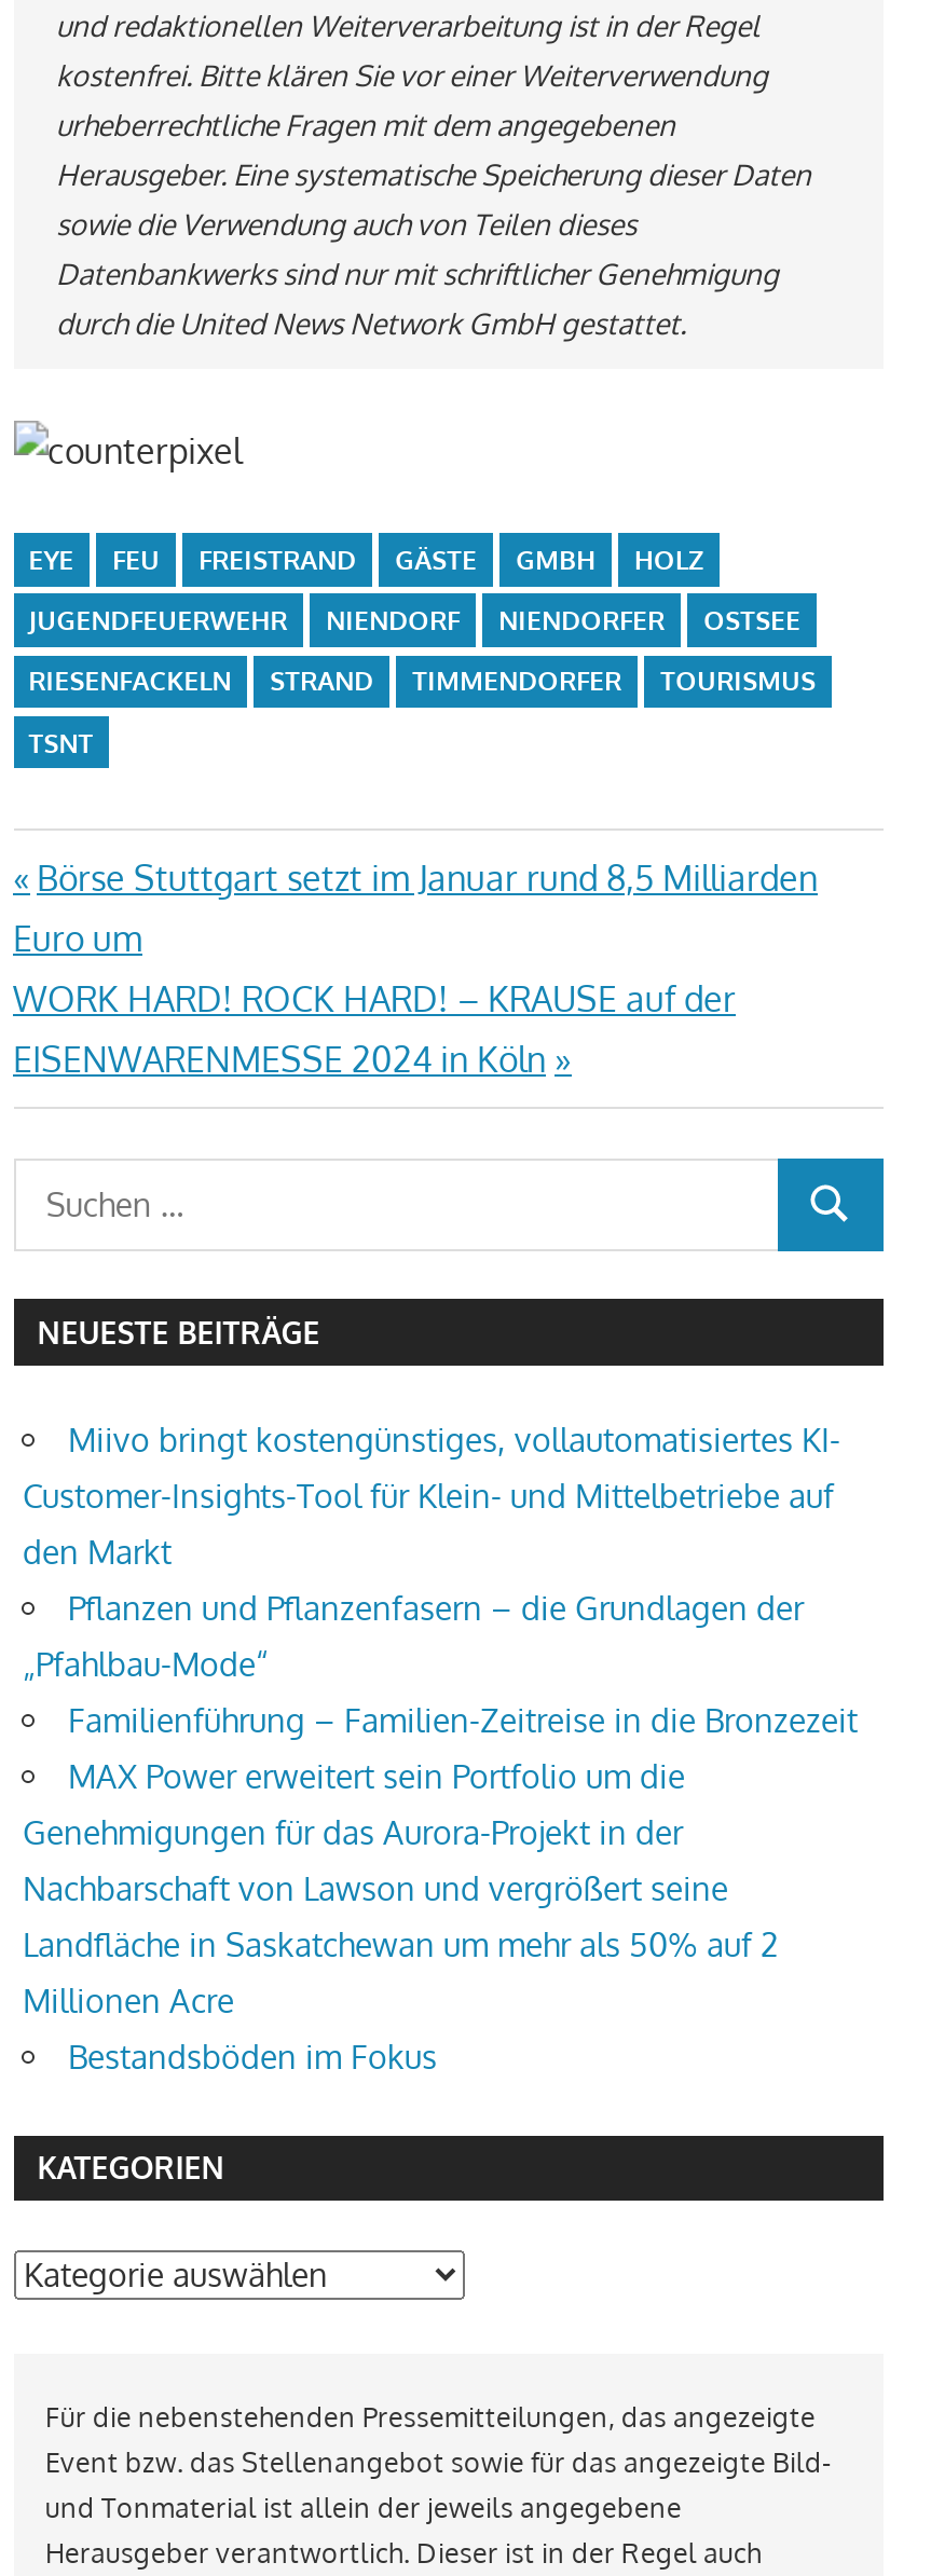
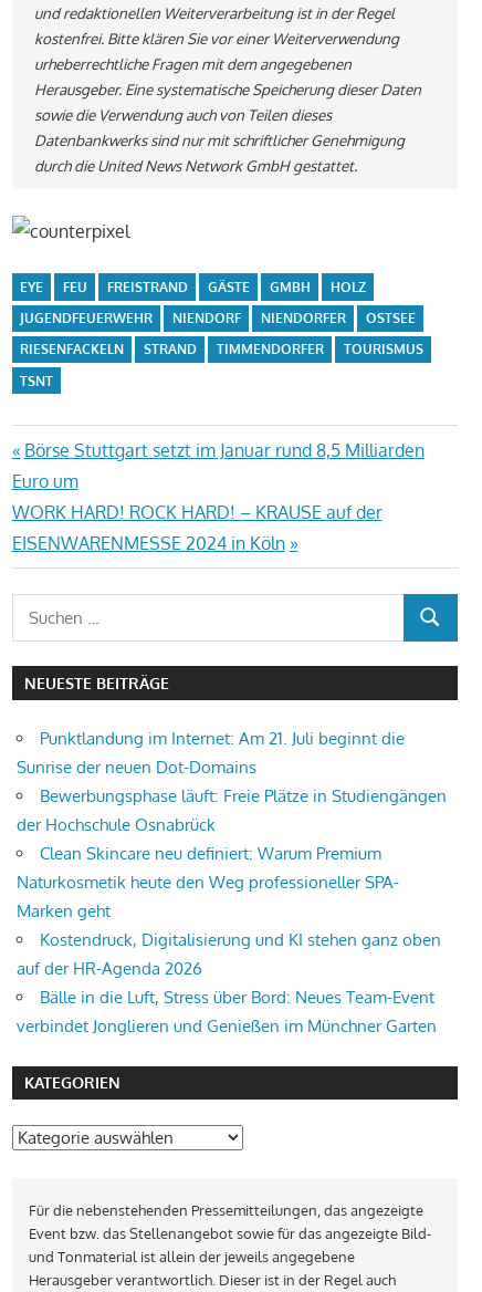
- Miivo bringt kostengünstiges, vollautomatisiertes KI-
- Customer-Insights-Tool für Klein- und Mittelbetriebe auf
- den Markt
- Pflanzen und Pflanzenfasern – die Grundlagen der
- „Pfahlbau-Mode“
- Familienführung – Familien-Zeitreise in die Bronzezeit
- MAX Power erweitert sein Portfolio um die
- Genehmigungen für das Aurora-Projekt in der
- Nachbarschaft von Lawson und vergrößert seine
- Landfläche in Saskatchewan um mehr als 50% auf 2
- Millionen Acre
- Bestandsböden im Fokus
+ Punktlandung im Internet: Am 21. Juli beginnt die
+ Sunrise der neuen Dot-Domains
+ Bewerbungsphase läuft: Freie Plätze in Studiengängen
+ der Hochschule Osnabrück
+ Clean Skincare neu definiert: Warum Premium
+ Naturkosmetik heute den Weg professioneller SPA-
+ Marken geht
+ Kostendruck, Digitalisierung und KI stehen ganz oben
+ auf der HR-Agenda 2026
+ Bälle in die Luft, Stress über Bord: Neues Team-Event
+ verbindet Jonglieren und Genießen im Münchner Garten
